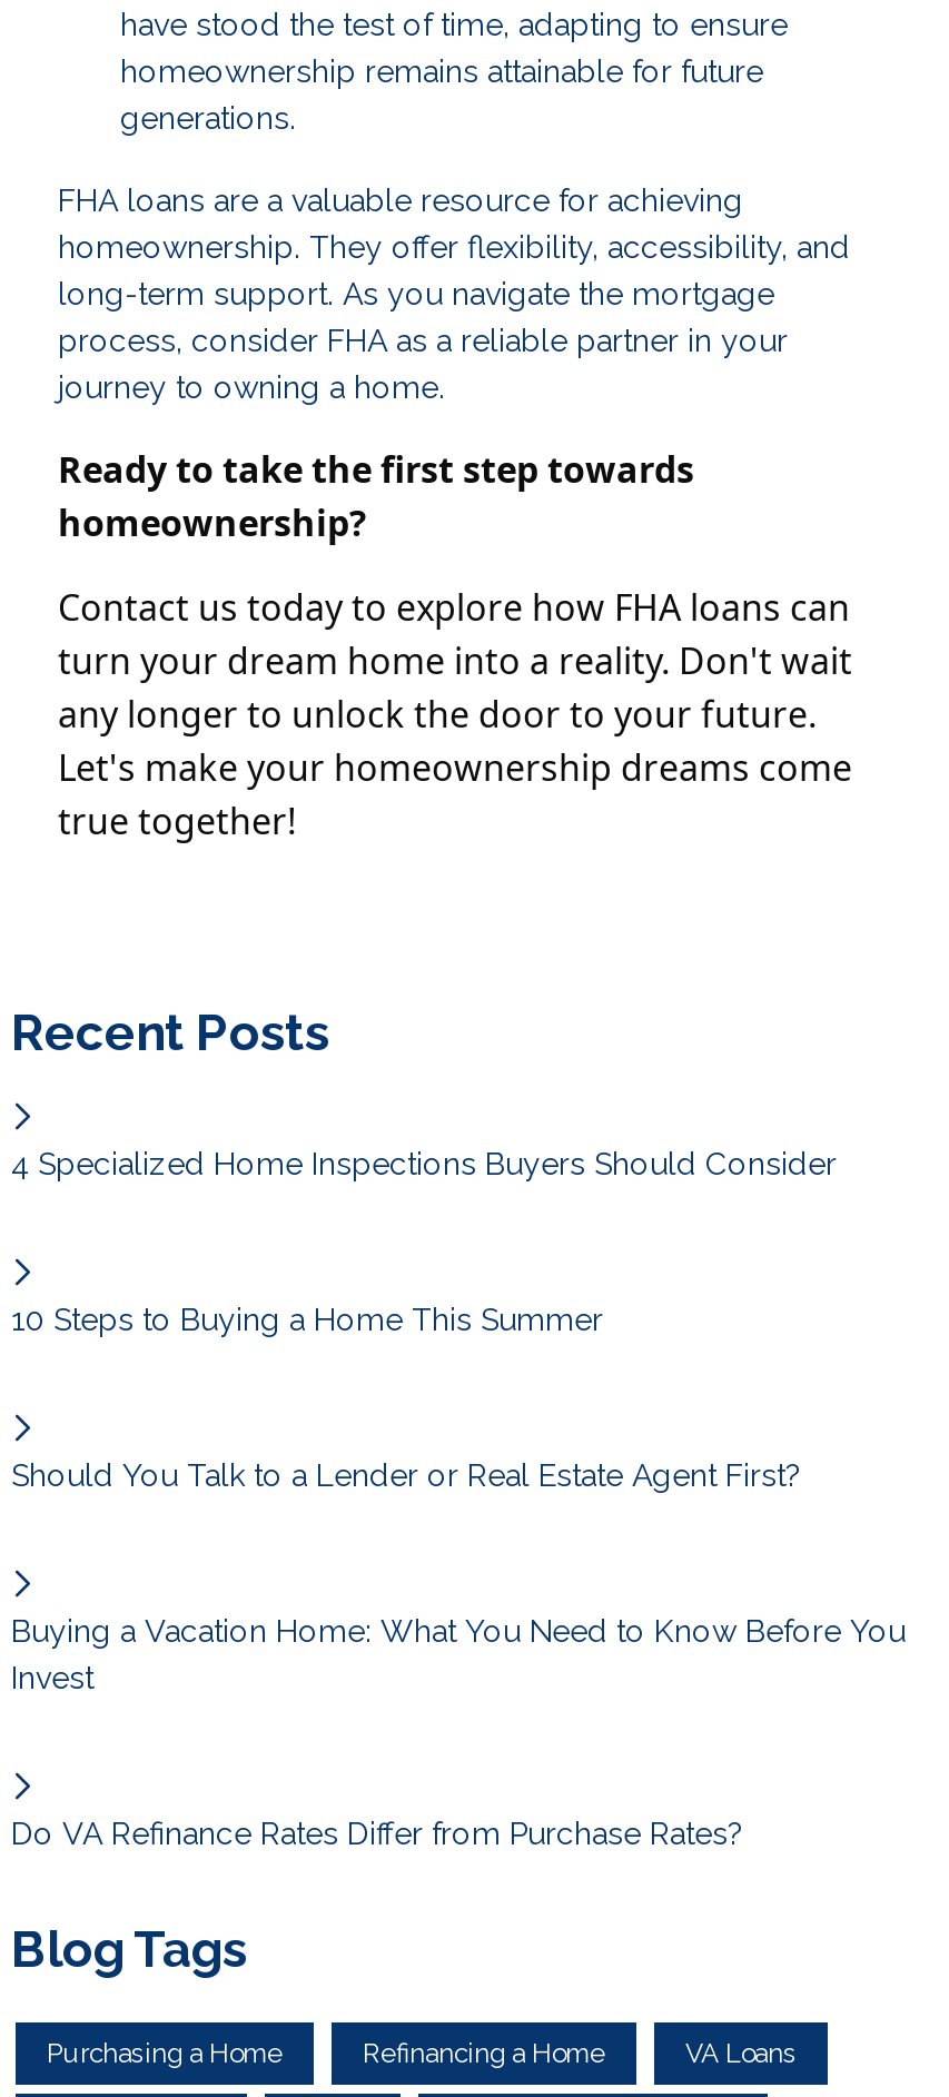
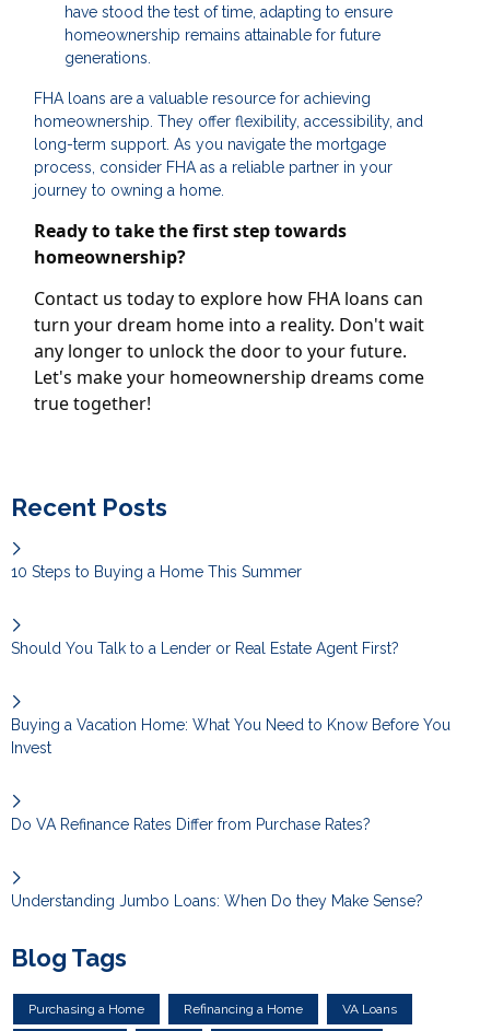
- 4 Specialized Home Inspections Buyers Should Consider

moved up: 10 Steps to Buying a Home This Summer | Should You Talk to a Lender or Real Estate Agent First? | Buying a Vacation Home: What You Need to Know Before You | Invest | Do VA Refinance Rates Differ from Purchase Rates?

+ Understanding Jumbo Loans: When Do they Make Sense?
